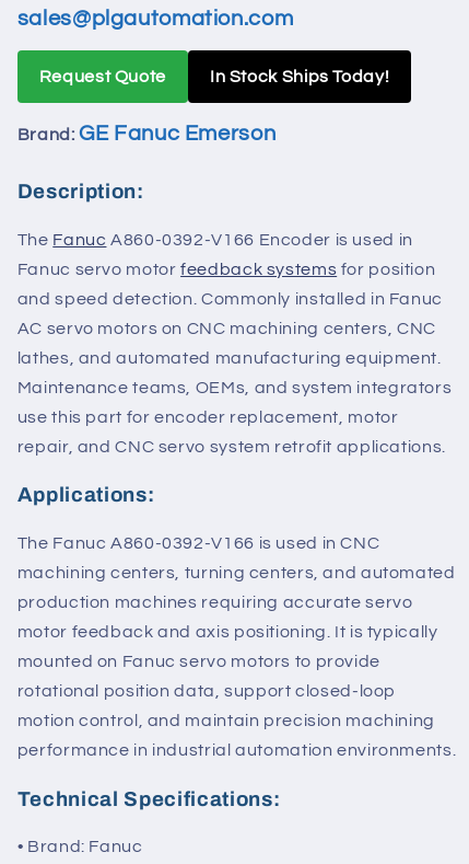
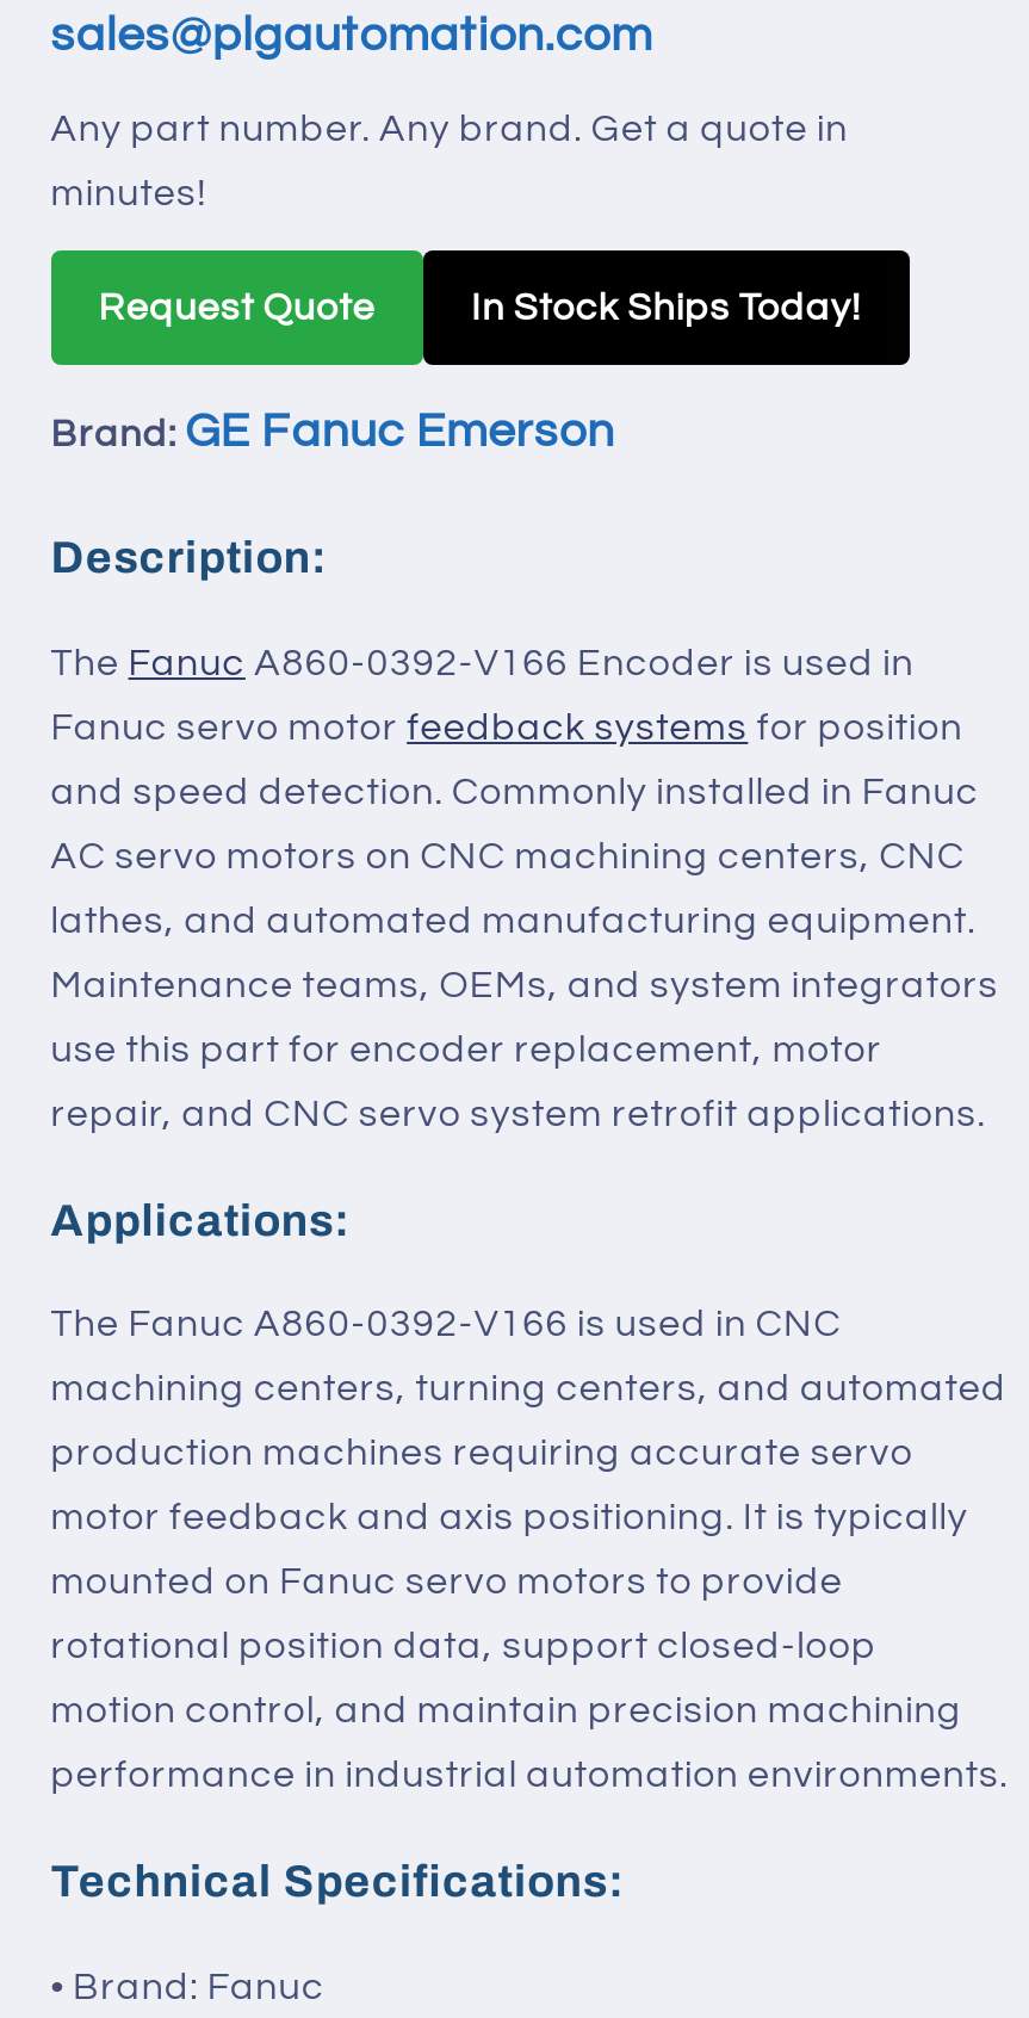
+ Any part number. Any brand. Get a quote in
+ minutes!
